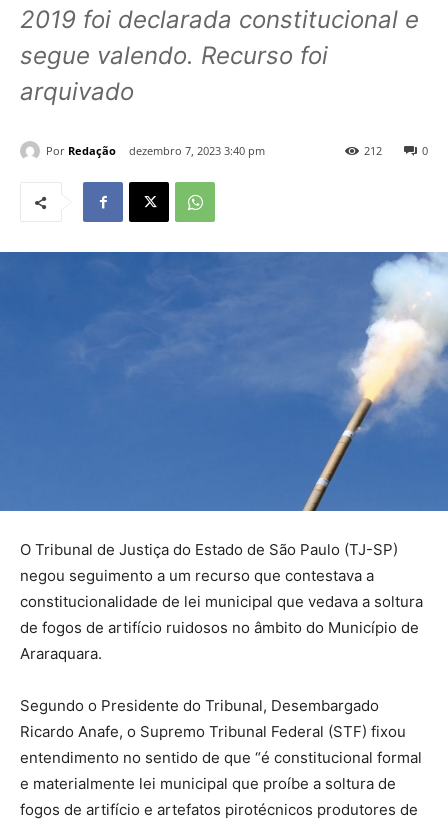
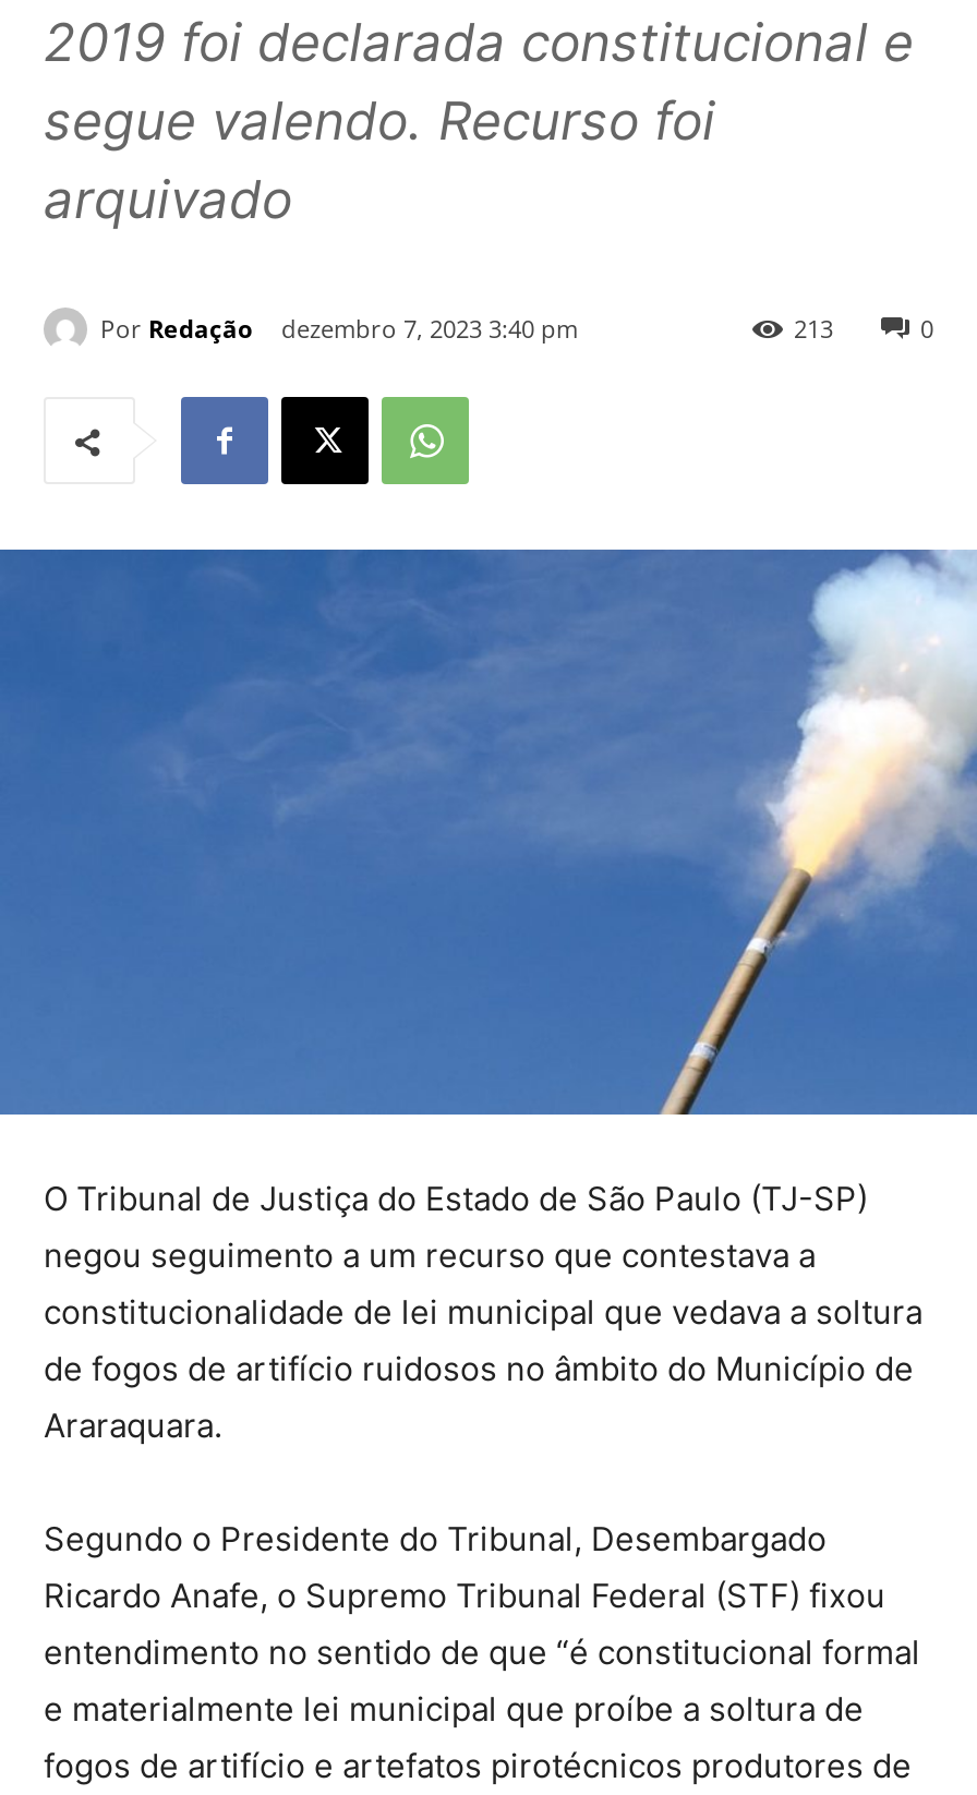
- 212
+ 213
